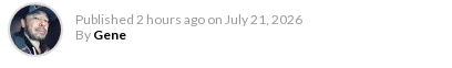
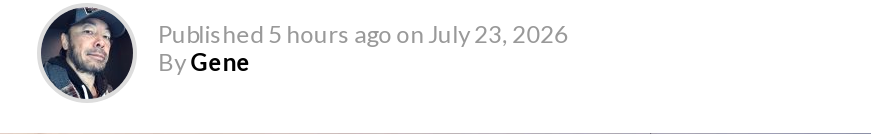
- Published 2 hours ago on July 21, 2026
+ Published 5 hours ago on July 23, 2026
